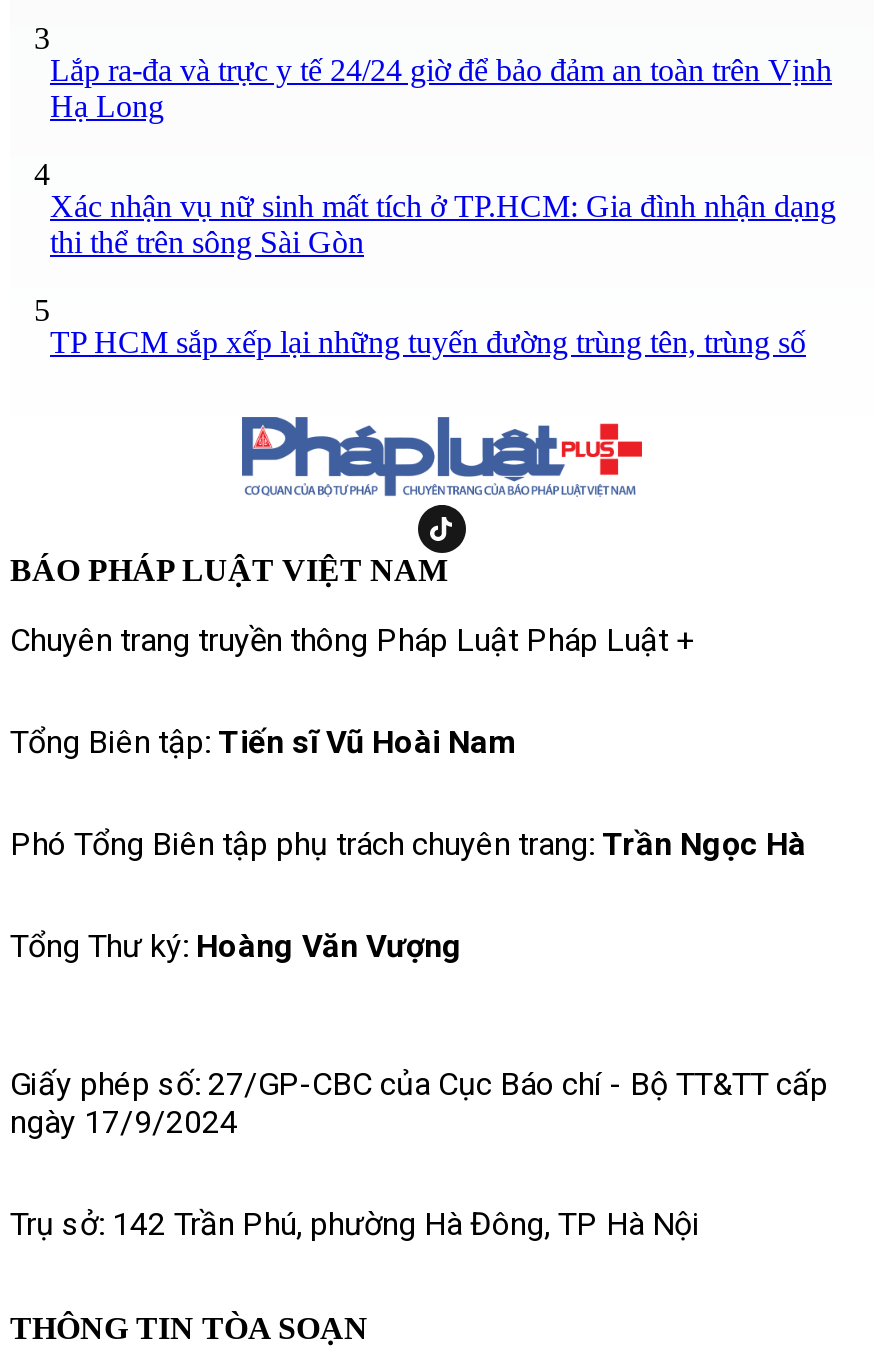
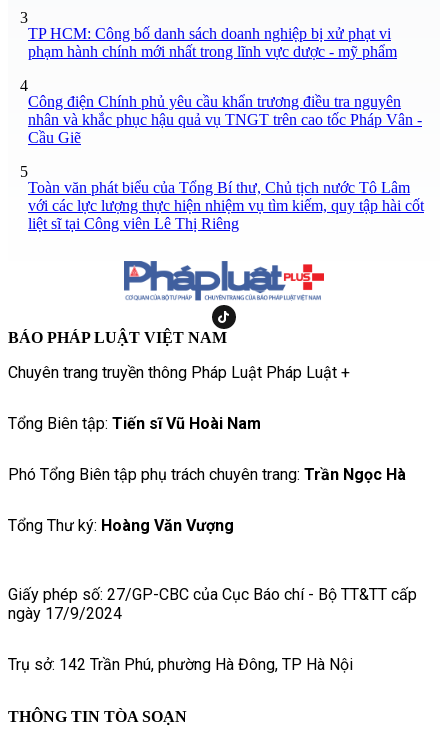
- Lắp ra-đa và trực y tế 24/24 giờ để bảo đảm an toàn trên Vịnh
- Hạ Long
+ TP HCM: Công bố danh sách doanh nghiệp bị xử phạt vi
+ phạm hành chính mới nhất trong lĩnh vực dược - mỹ phẩm

- Xác nhận vụ nữ sinh mất tích ở TP.HCM: Gia đình nhận dạng
- thi thể trên sông Sài Gòn
+ Công điện Chính phủ yêu cầu khẩn trương điều tra nguyên
+ nhân và khắc phục hậu quả vụ TNGT trên cao tốc Pháp Vân -
+ Cầu Giẽ

- TP HCM sắp xếp lại những tuyến đường trùng tên, trùng số
+ Toàn văn phát biểu của Tổng Bí thư, Chủ tịch nước Tô Lâm
+ với các lực lượng thực hiện nhiệm vụ tìm kiếm, quy tập hài cốt
+ liệt sĩ tại Công viên Lê Thị Riêng
